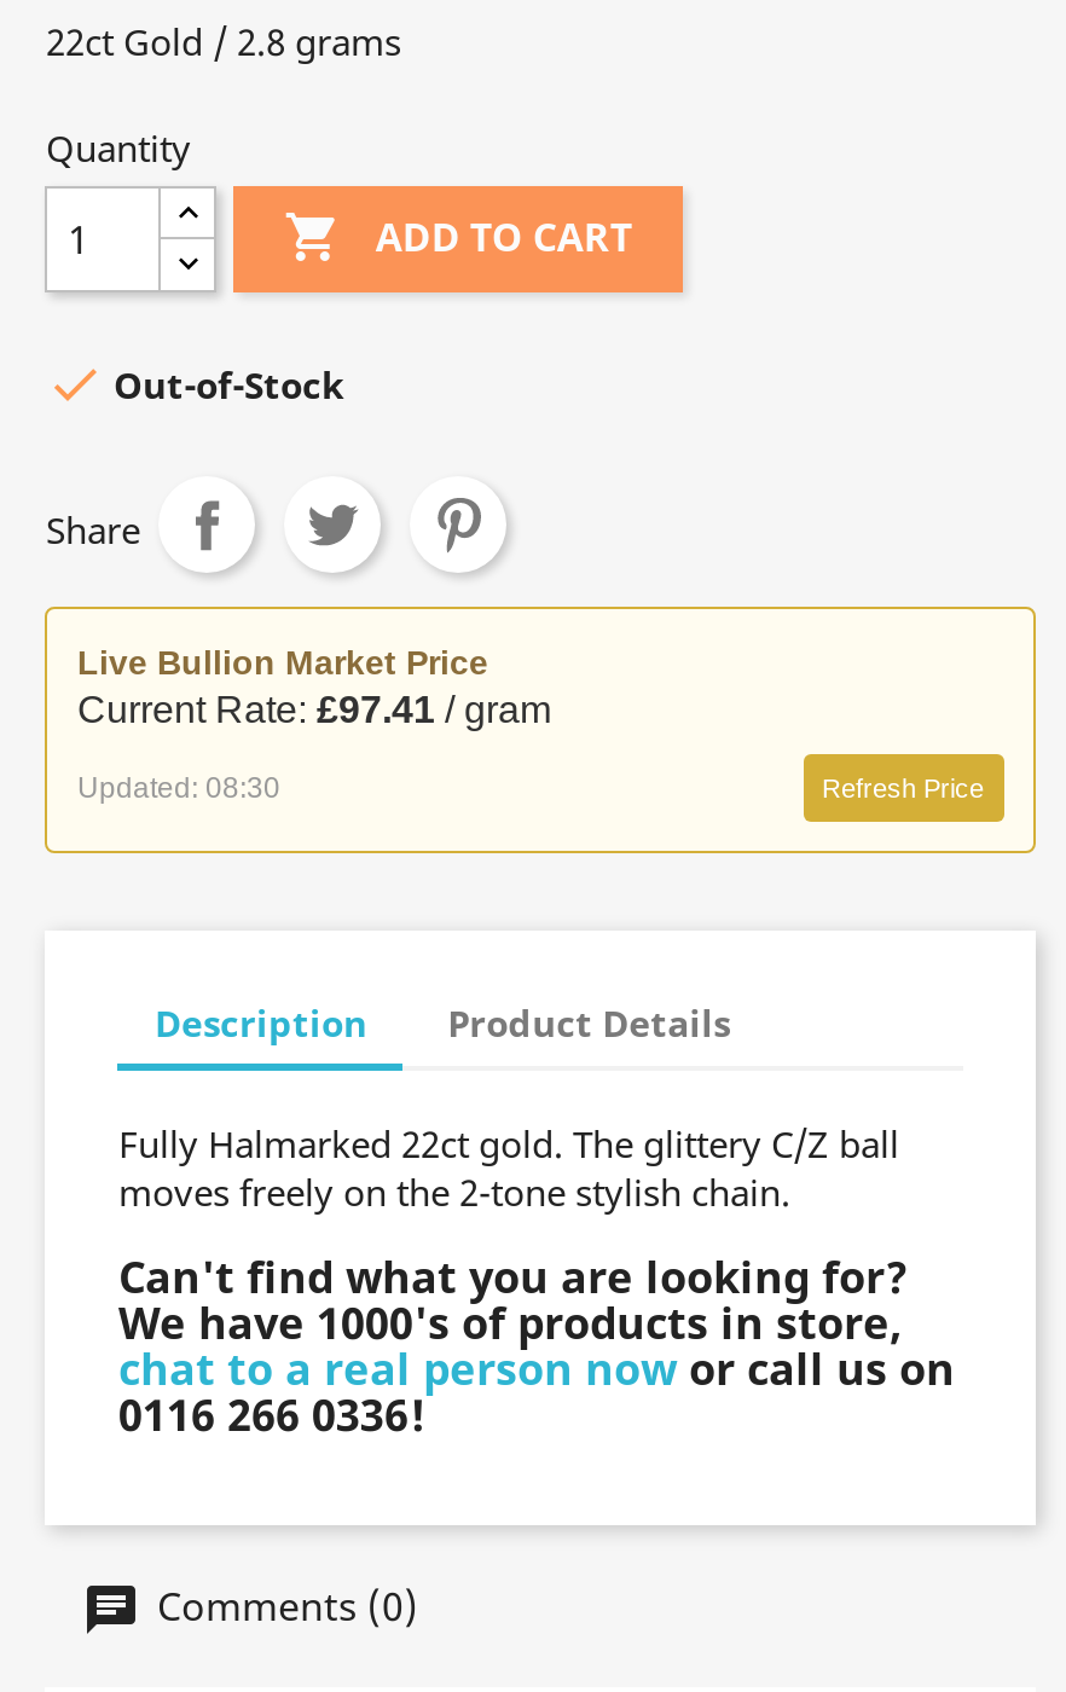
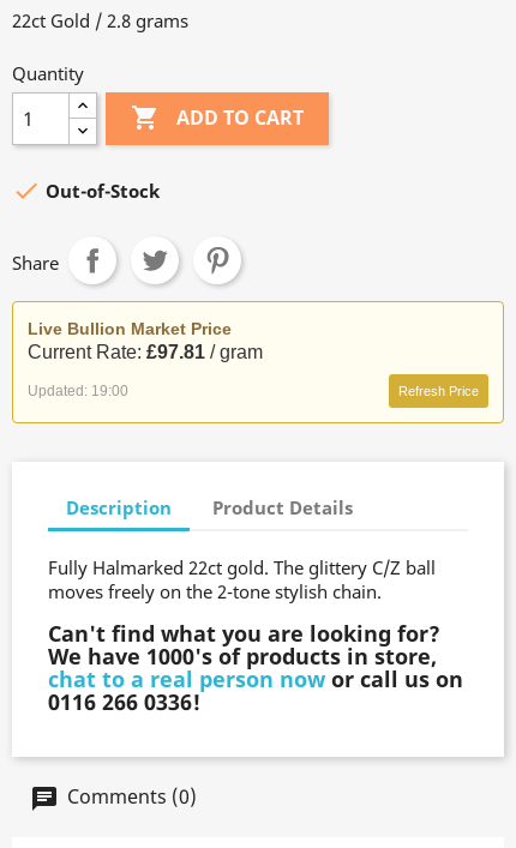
- Current Rate: £97.41 / gram
+ Current Rate: £97.81 / gram

- Updated: 08:30
+ Updated: 19:00
